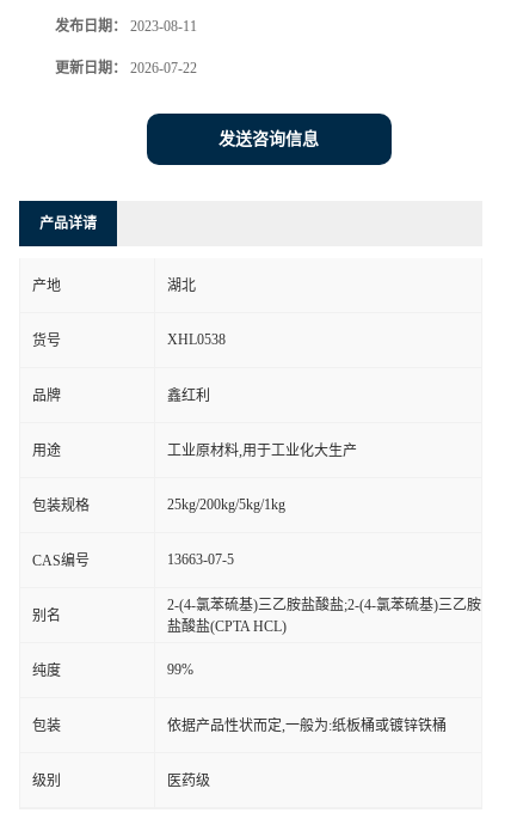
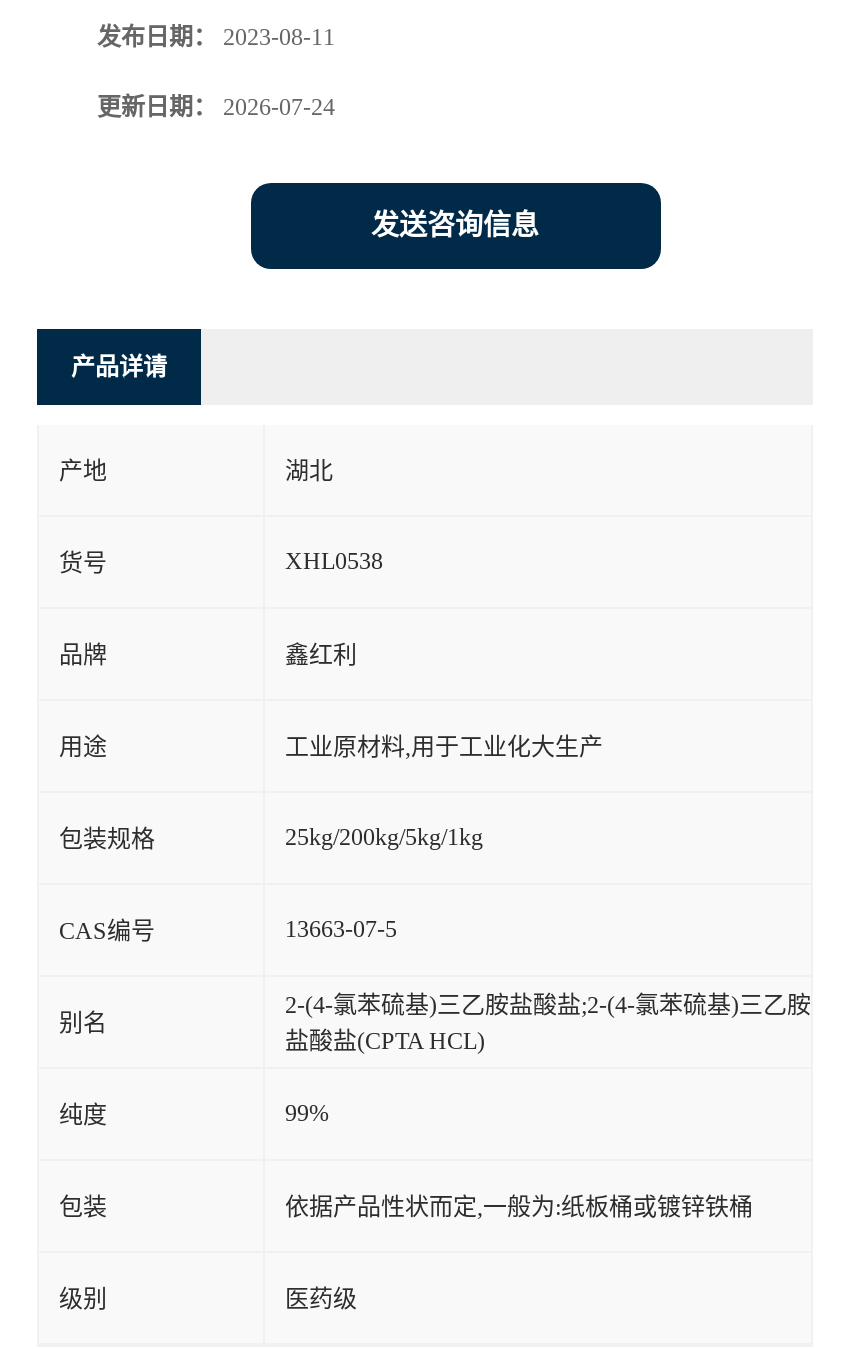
- 更新日期：2026-07-22
+ 更新日期：2026-07-24
